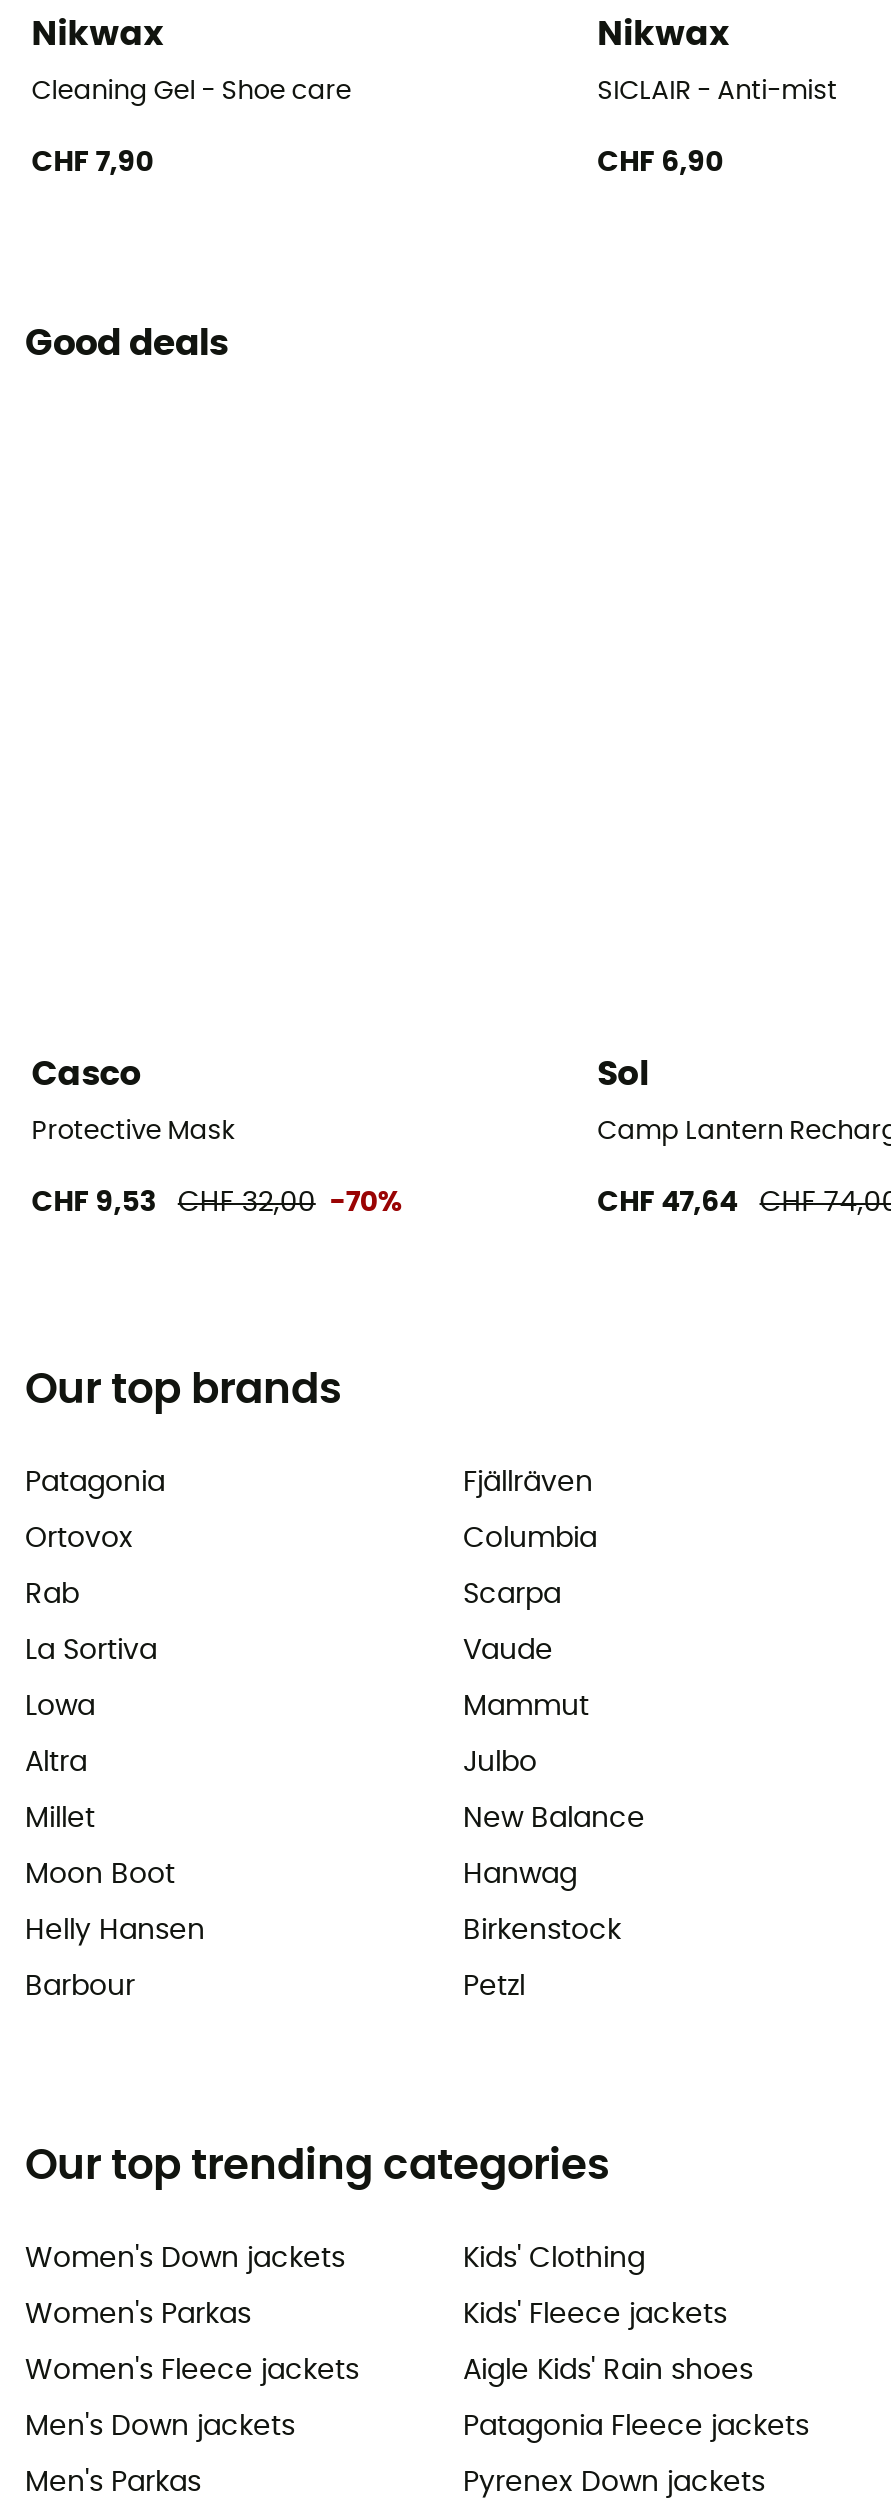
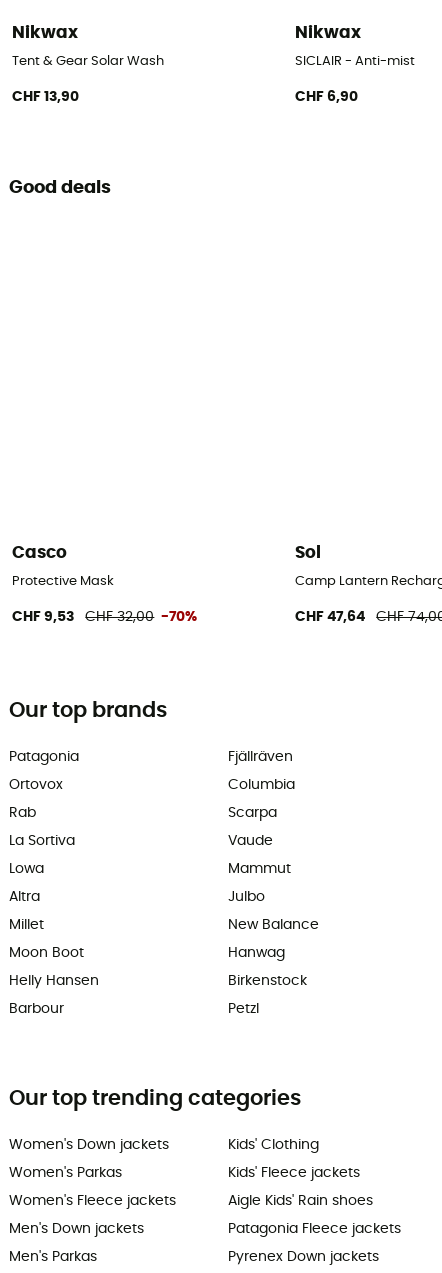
- Cleaning Gel - Shoe care
+ Tent & Gear Solar Wash

- CHF 7,90
+ CHF 13,90
